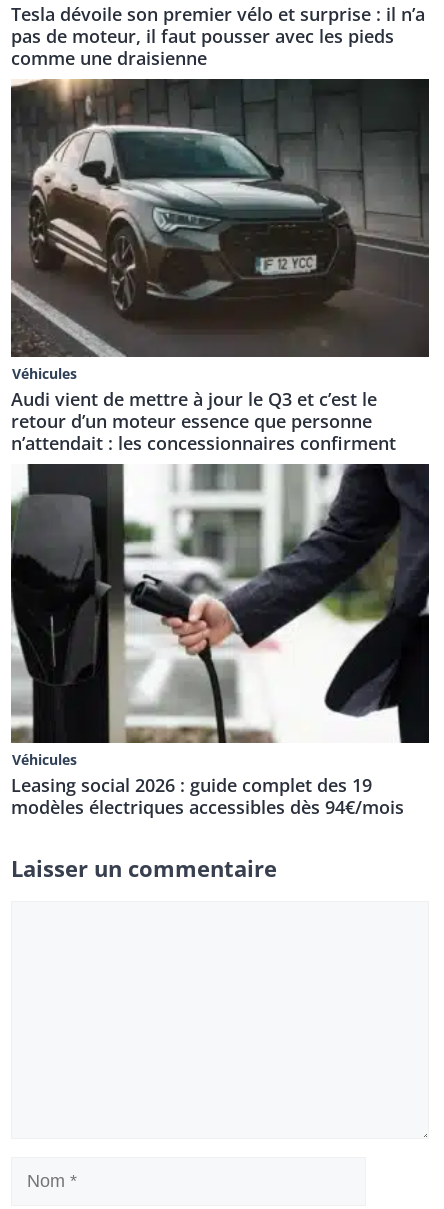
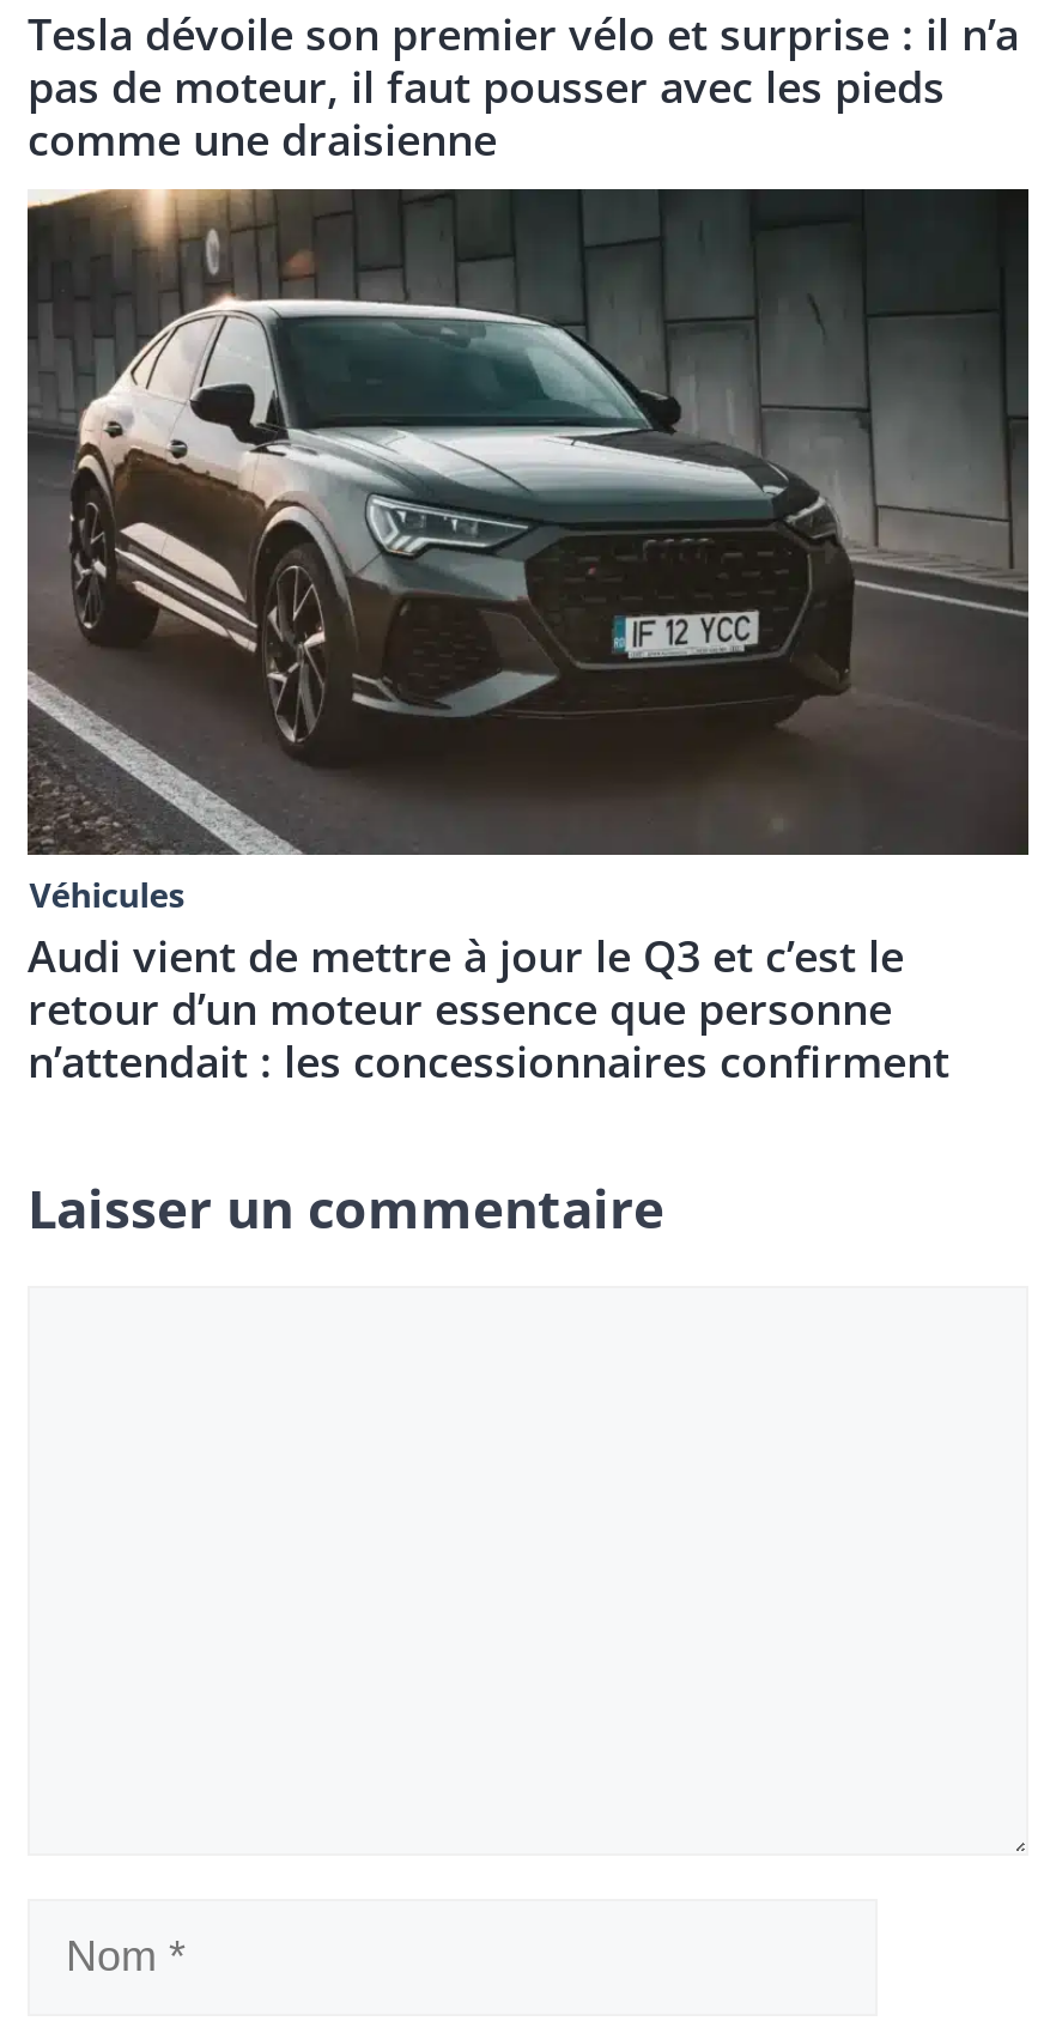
- [image]
- Véhicules
- Leasing social 2026 : guide complet des 19
- modèles électriques accessibles dès 94€/mois
